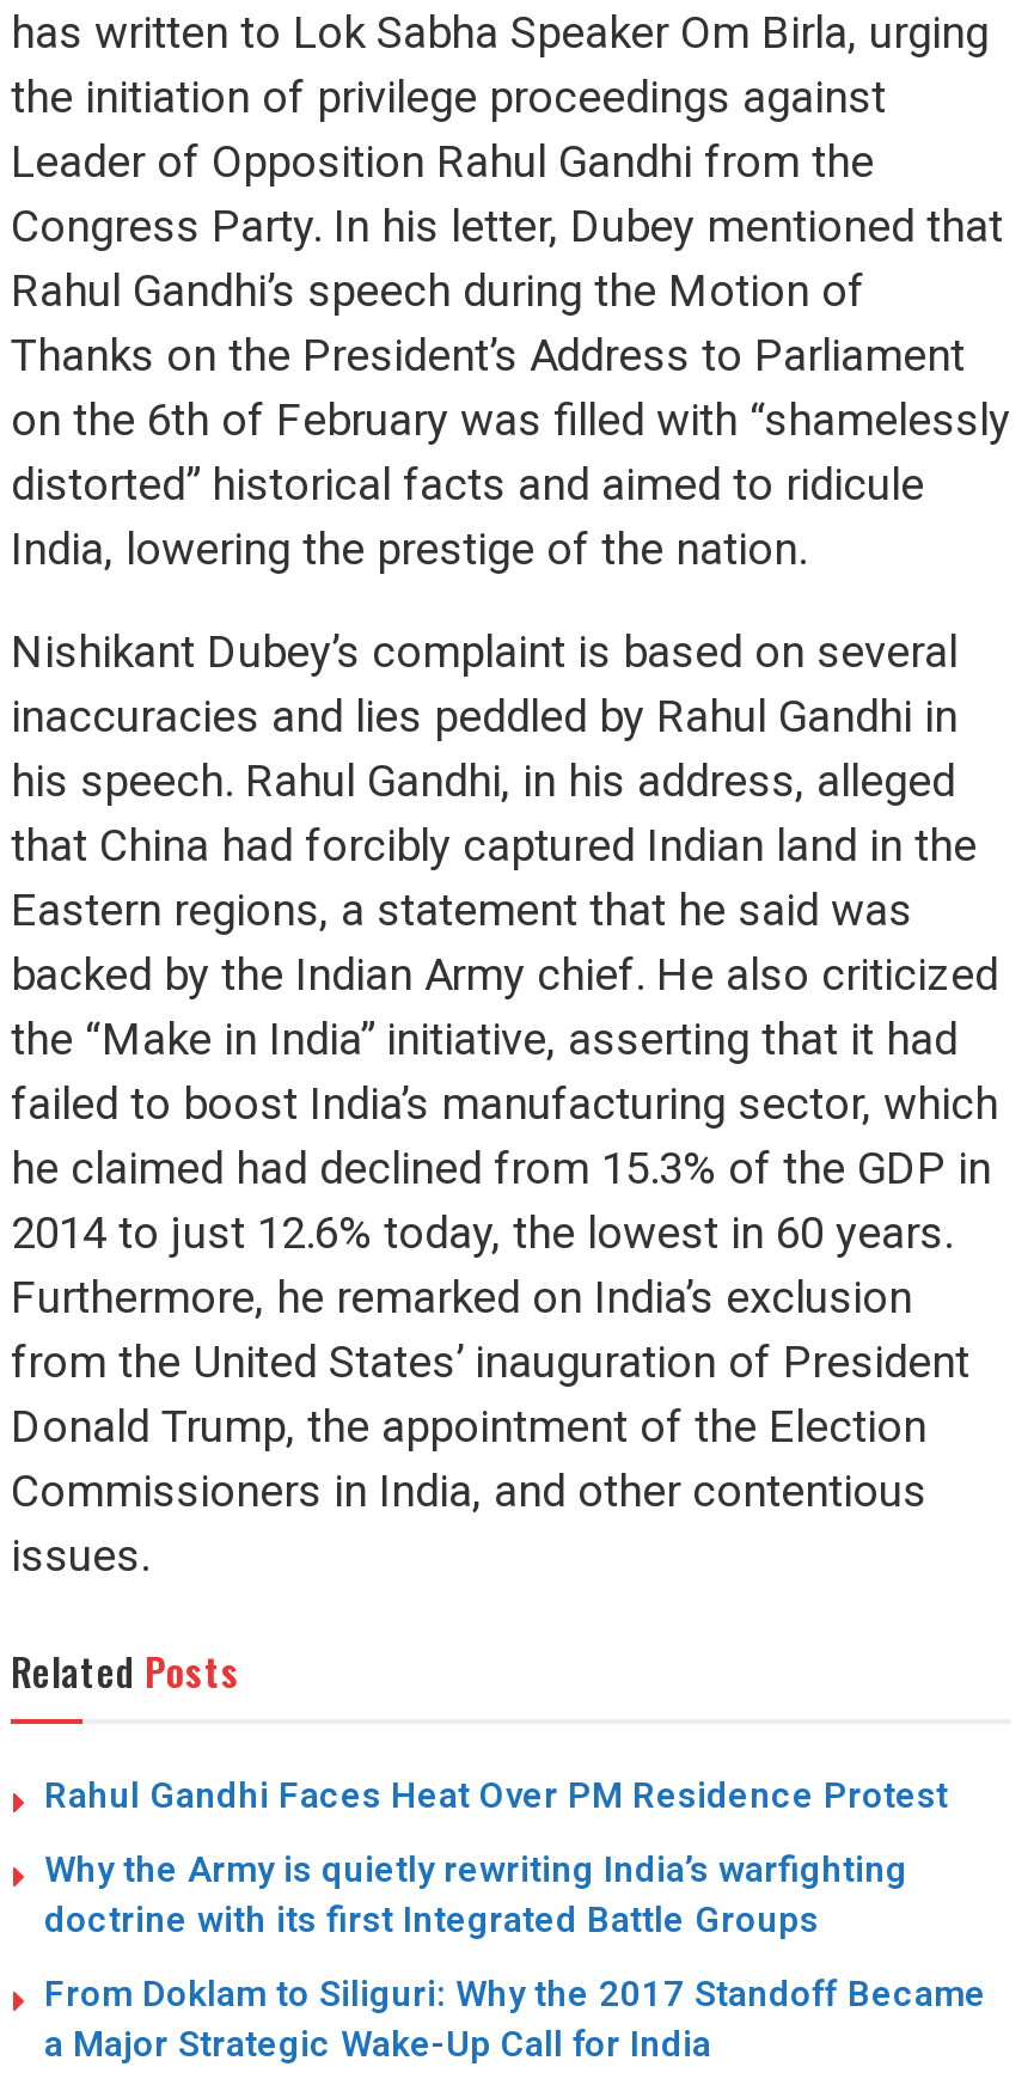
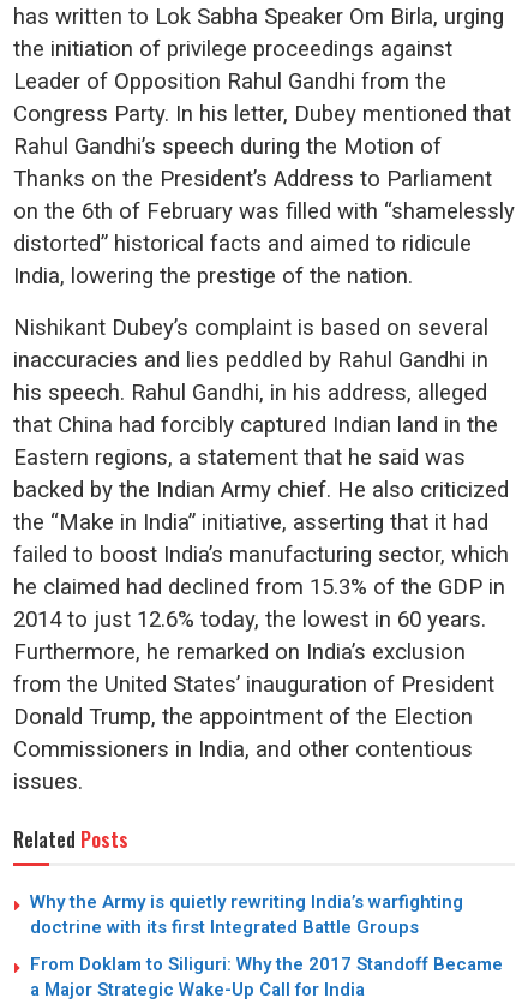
- Rahul Gandhi Faces Heat Over PM Residence Protest
